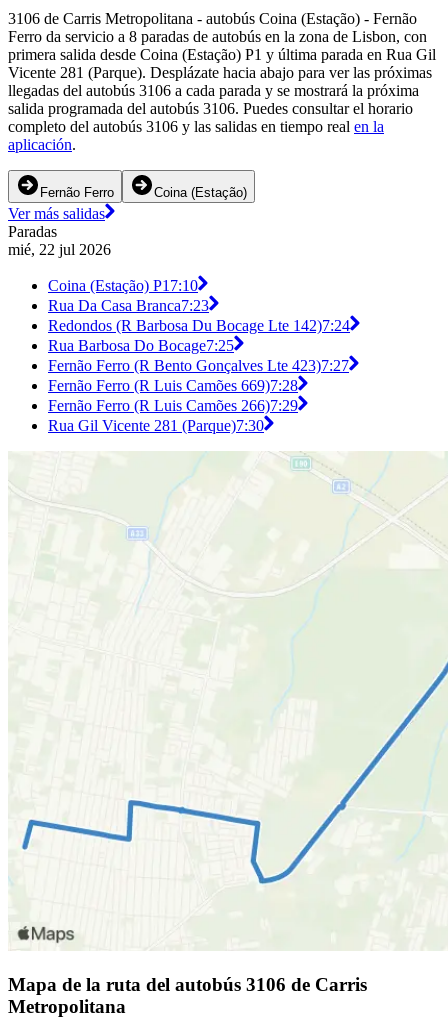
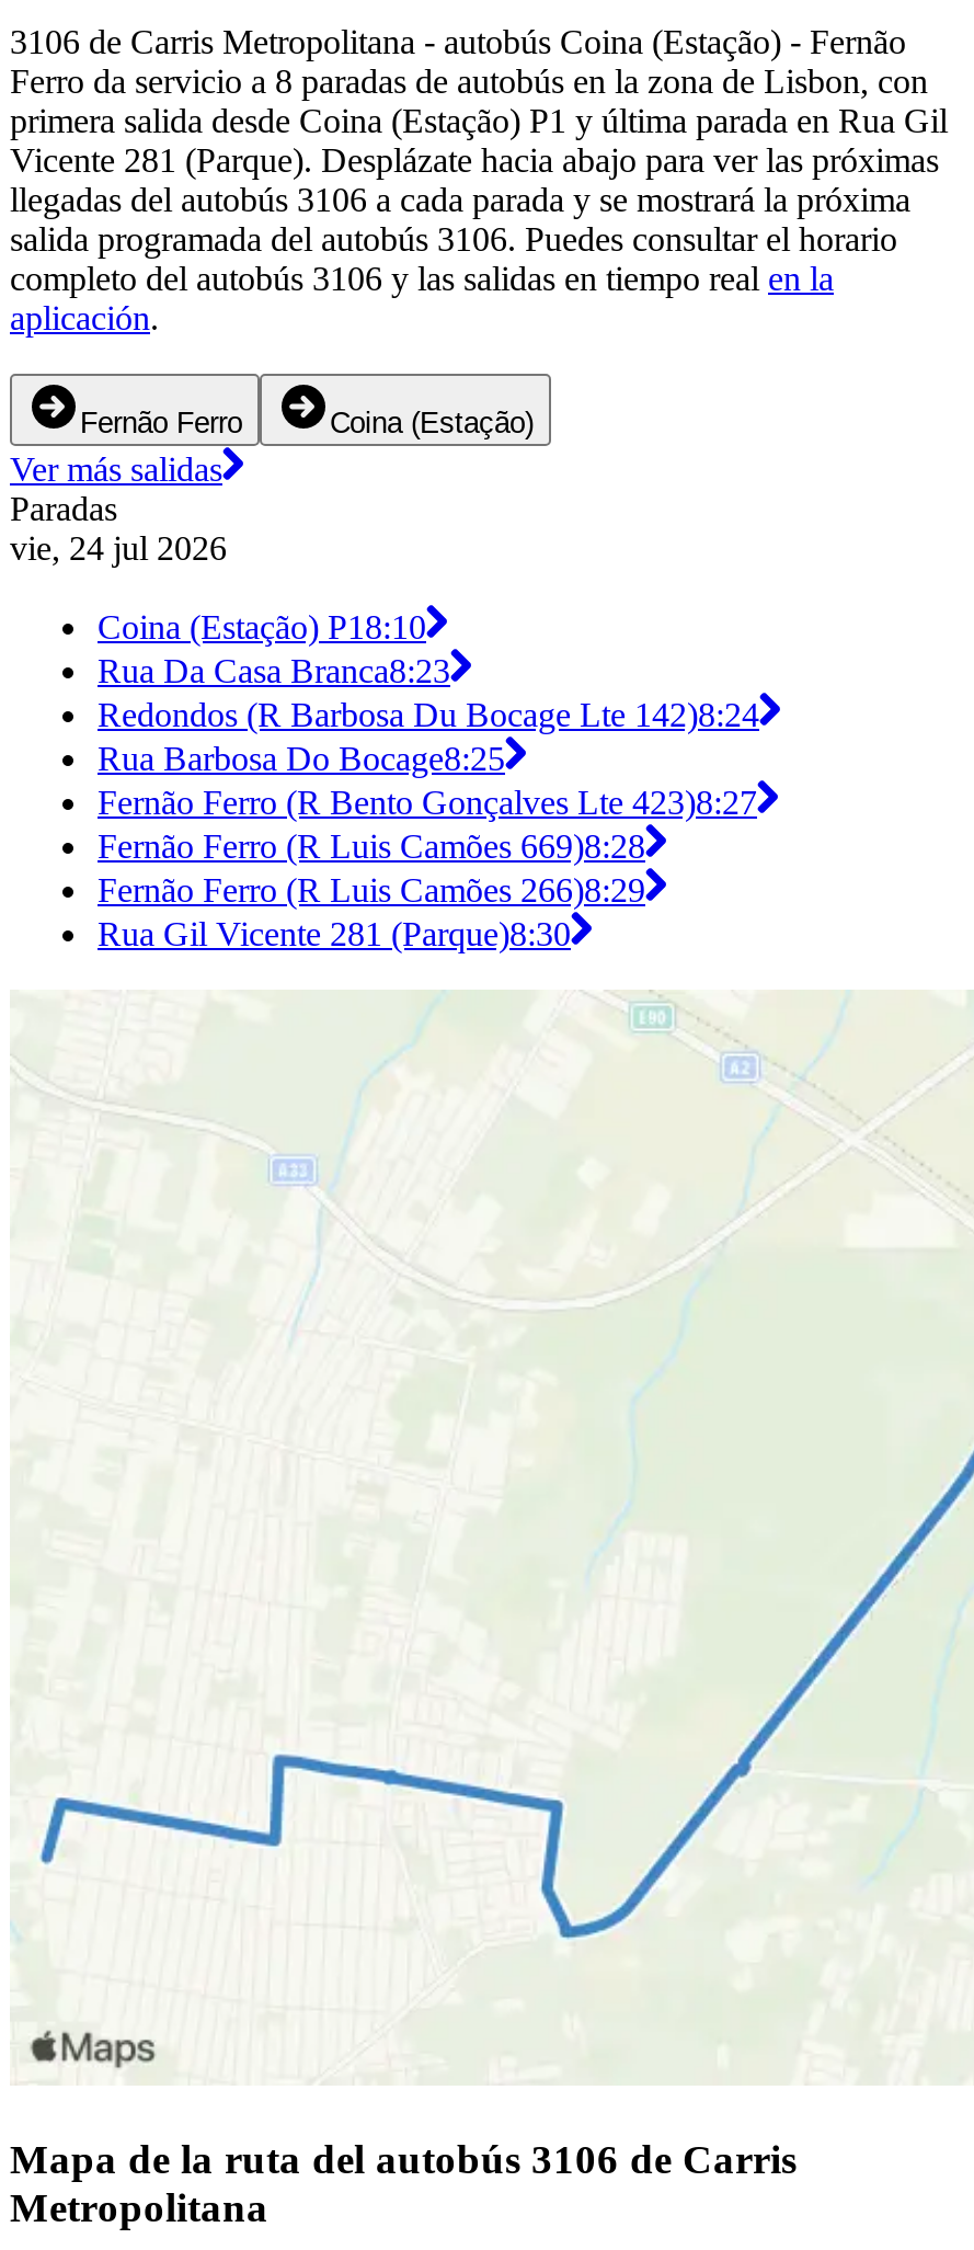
- mié, 22 jul 2026
+ vie, 24 jul 2026

- Coina (Estação) P1 7:10
+ Coina (Estação) P1 8:10

- Rua Da Casa Branca7:23
+ Rua Da Casa Branca8:23

- Redondos (R Barbosa Du Bocage Lte 142)7:24
+ Redondos (R Barbosa Du Bocage Lte 142)8:24

- Rua Barbosa Do Bocage7:25
+ Rua Barbosa Do Bocage8:25

- Fernão Ferro (R Bento Gonçalves Lte 423)7:27
+ Fernão Ferro (R Bento Gonçalves Lte 423)8:27

- Fernão Ferro (R Luis Camões 669)7:28
+ Fernão Ferro (R Luis Camões 669)8:28

- Fernão Ferro (R Luis Camões 266)7:29
+ Fernão Ferro (R Luis Camões 266)8:29

- Rua Gil Vicente 281 (Parque)7:30
+ Rua Gil Vicente 281 (Parque)8:30
